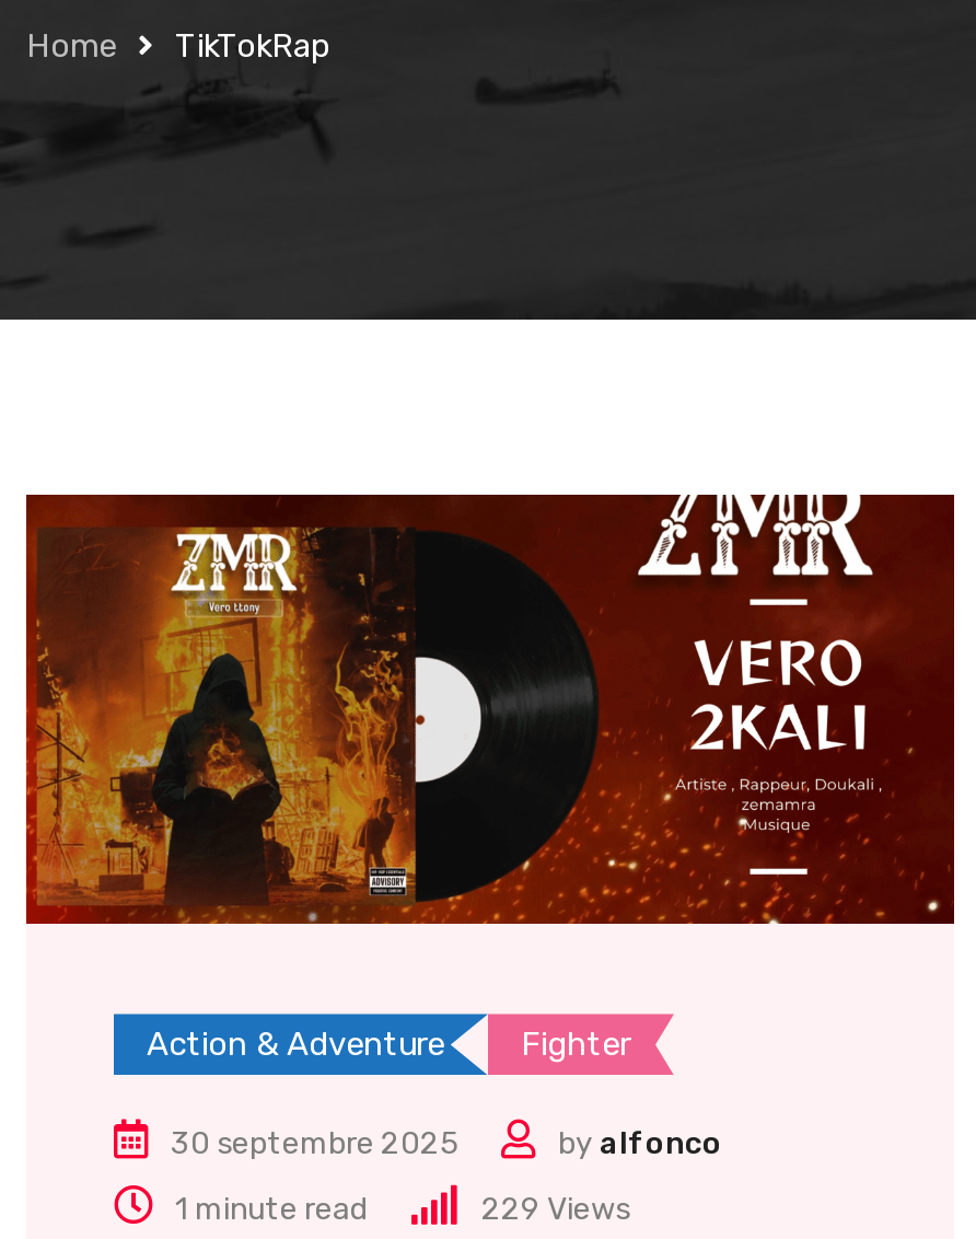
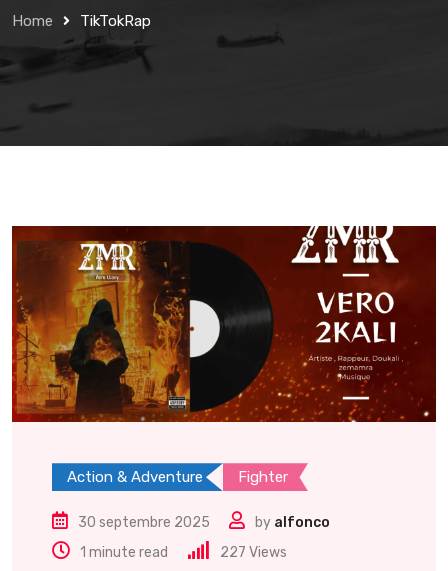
- 229 Views
+ 227 Views
